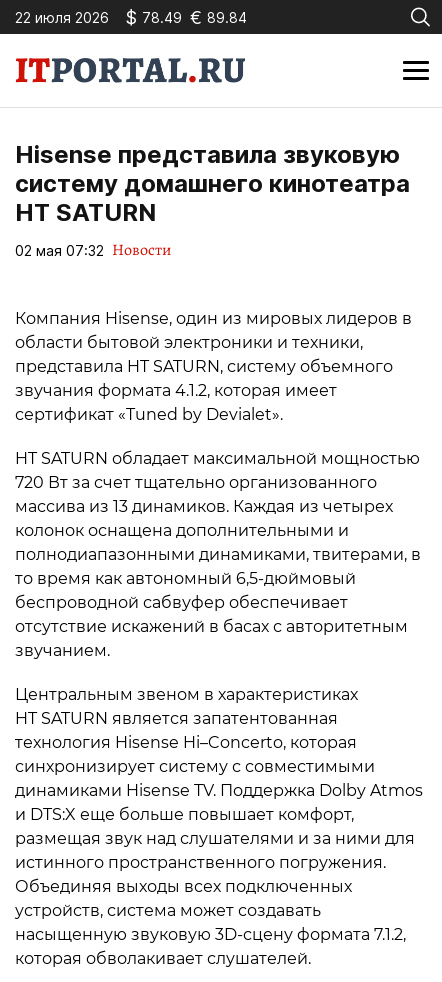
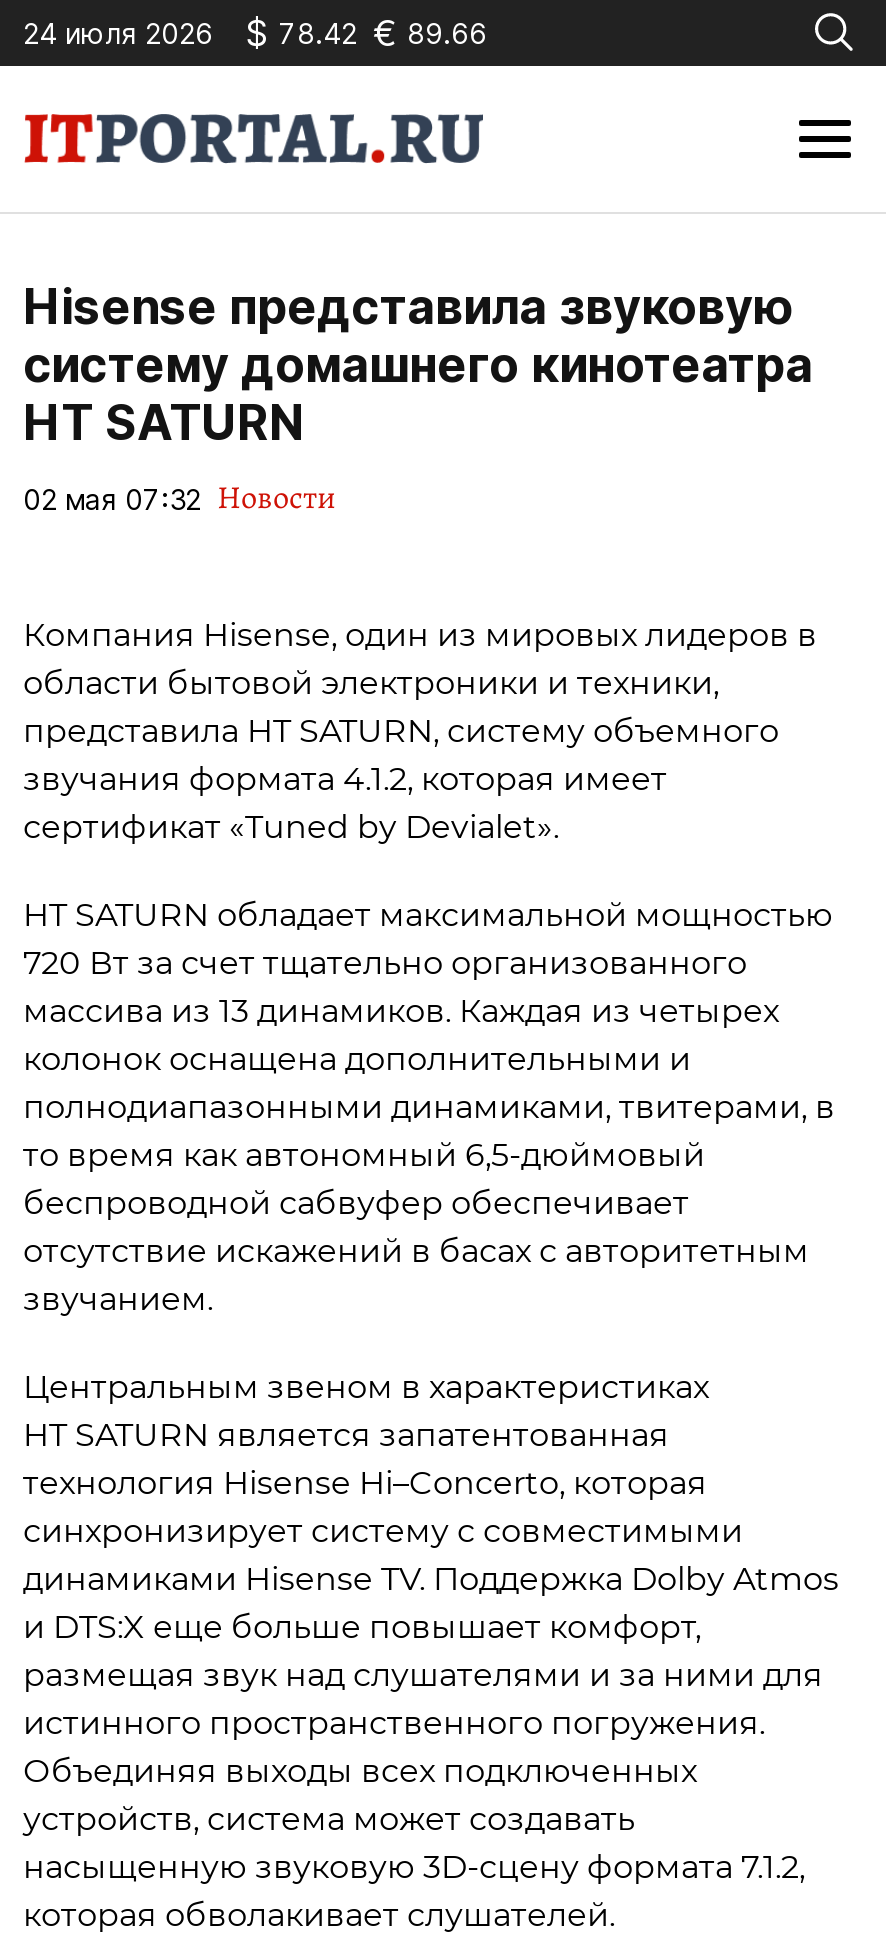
- 22 июля 2026
+ 24 июля 2026

- $ 78.49 € 89.84
+ $ 78.42 € 89.66
